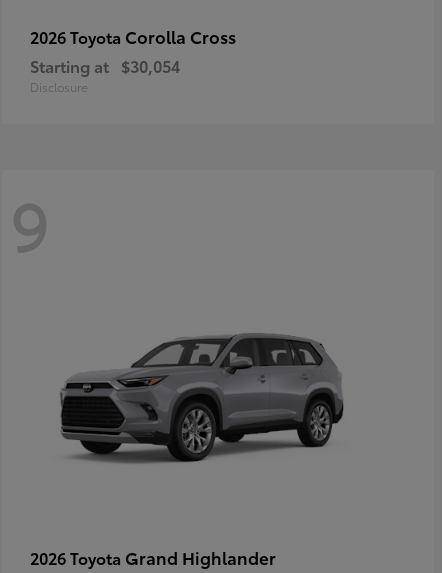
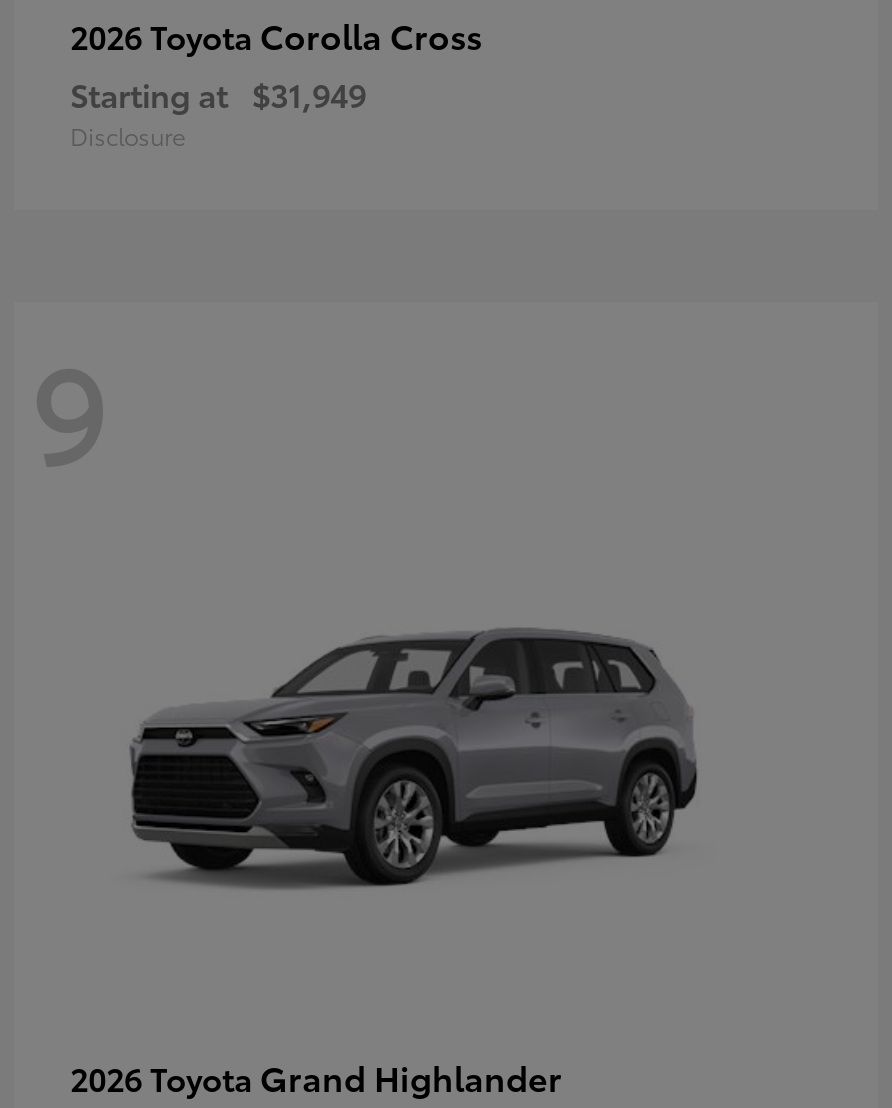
- Starting at $30,054
+ Starting at $31,949
